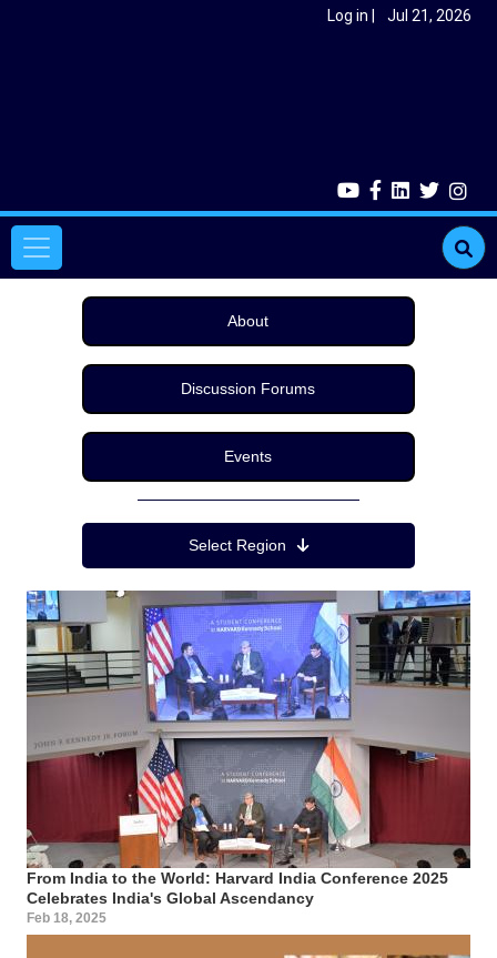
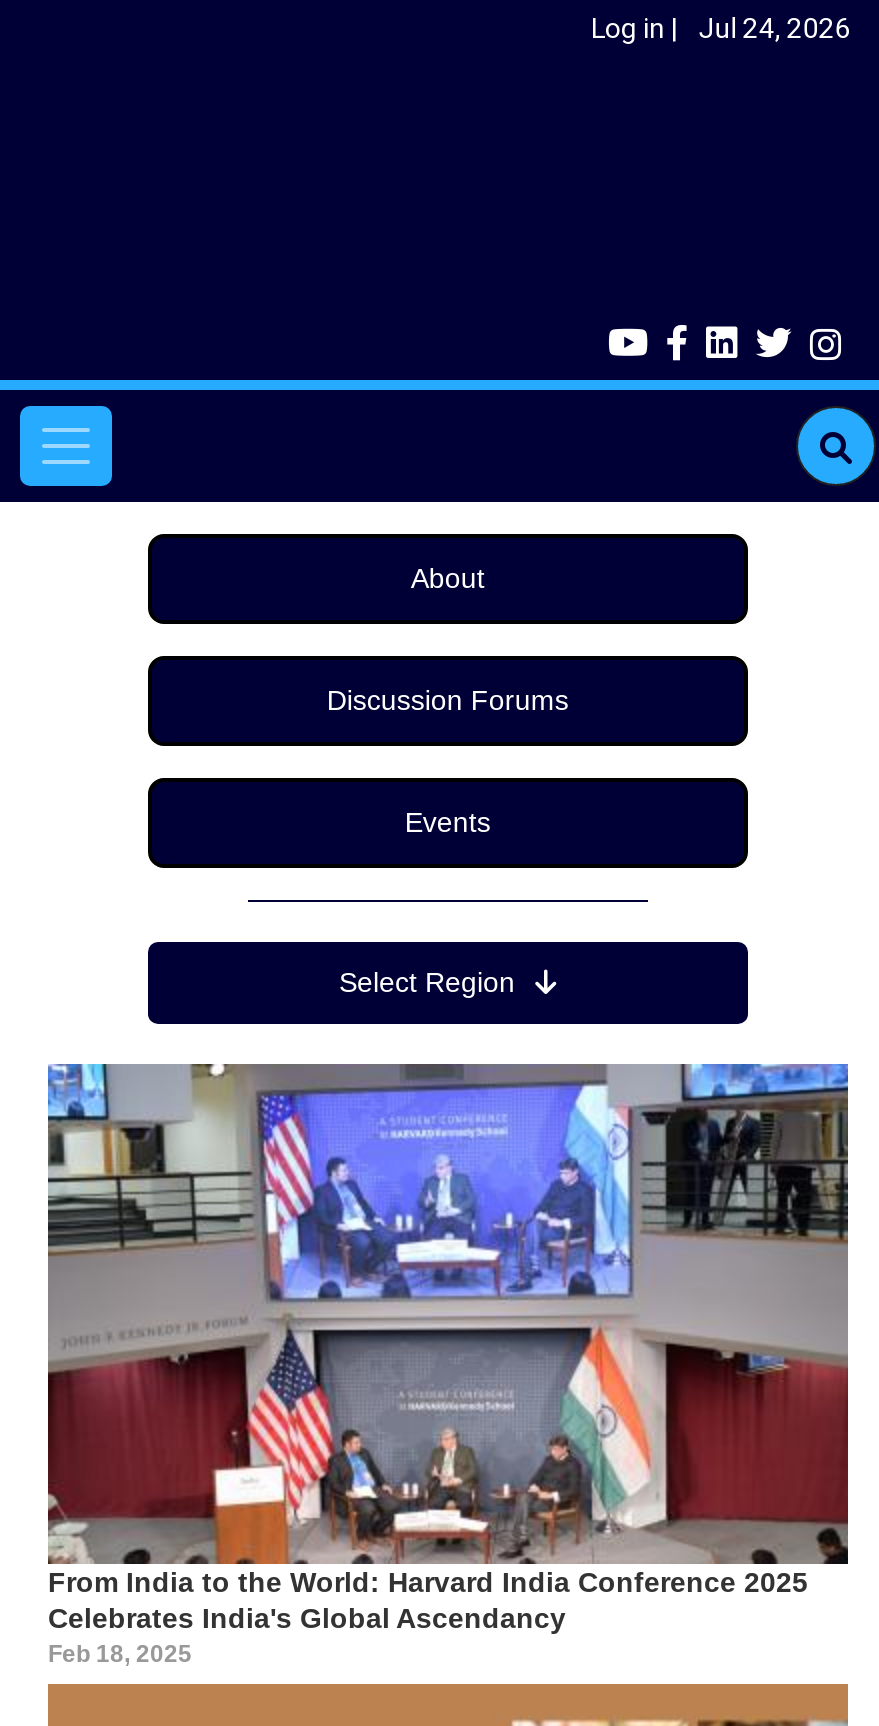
- Log in Jul 21, 2026
+ Log in Jul 24, 2026
